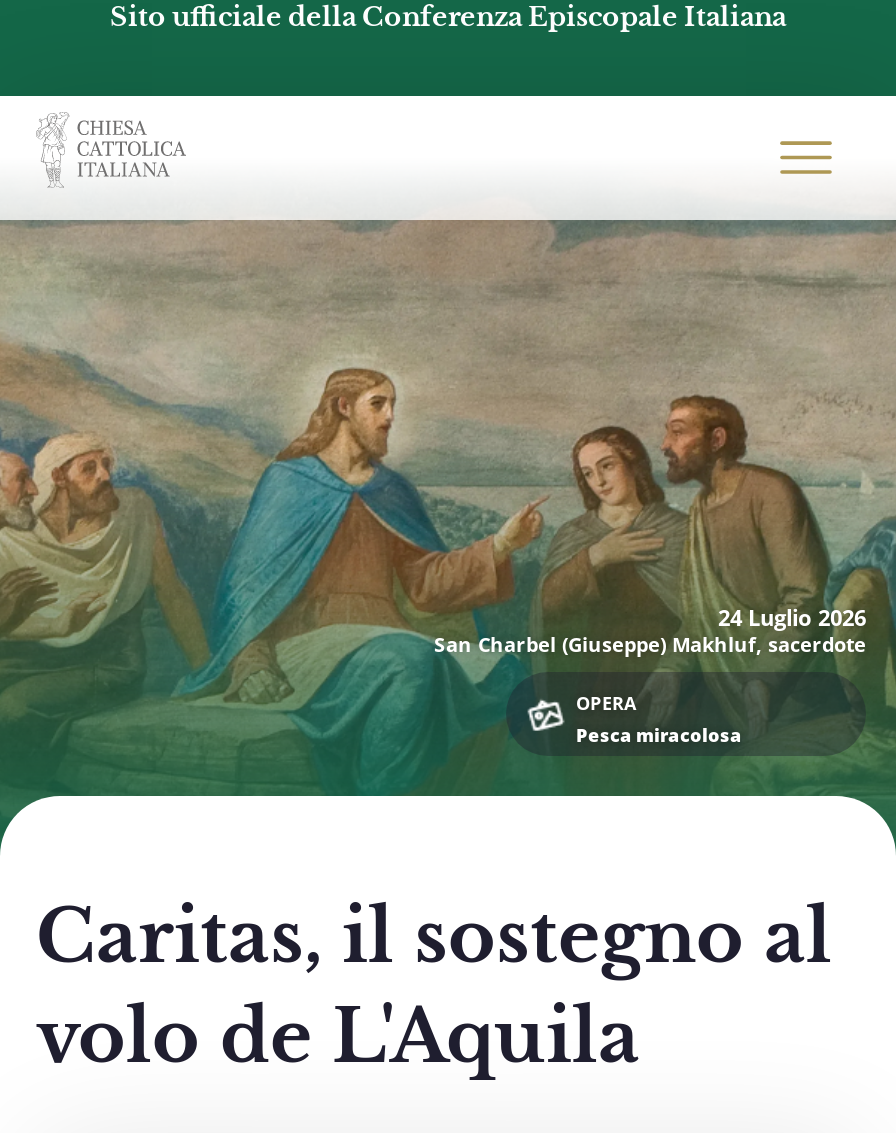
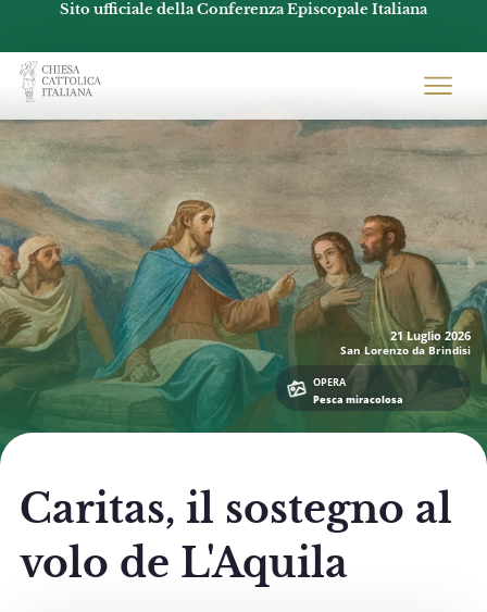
- 24 Luglio 2026
- San Charbel (Giuseppe) Makhluf, sacerdote
+ 21 Luglio 2026
+ San Lorenzo da Brindisi
